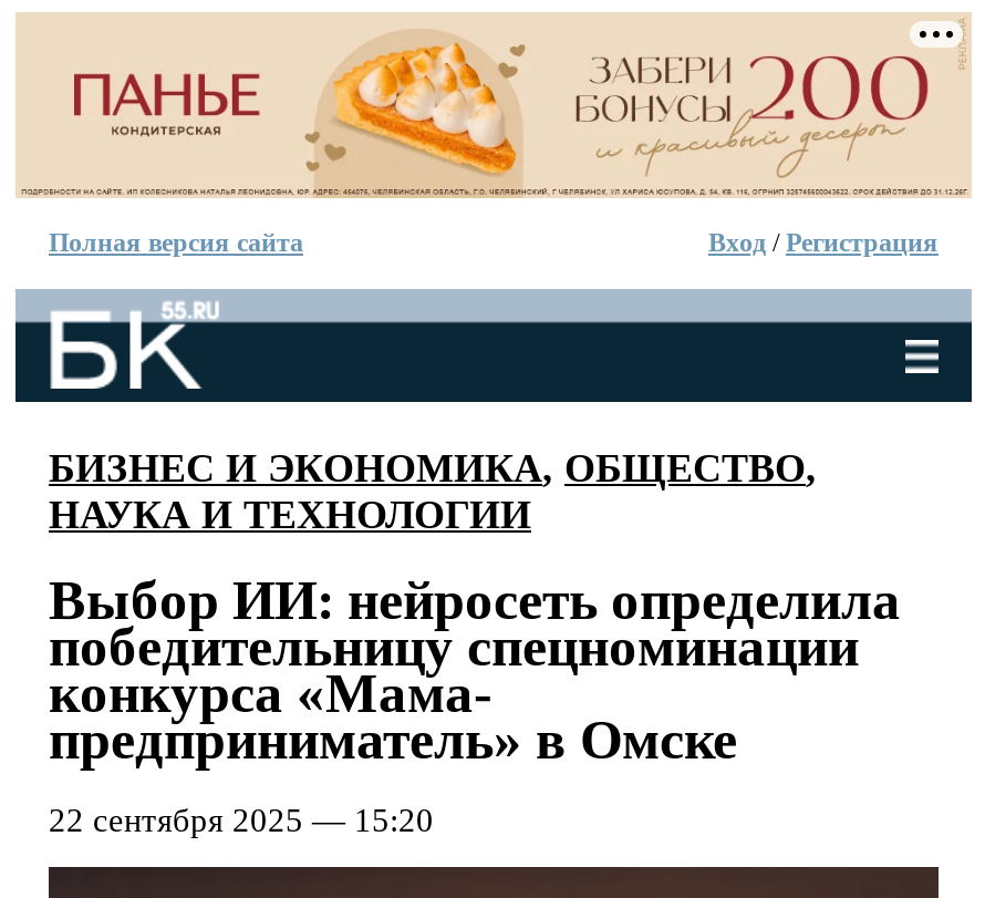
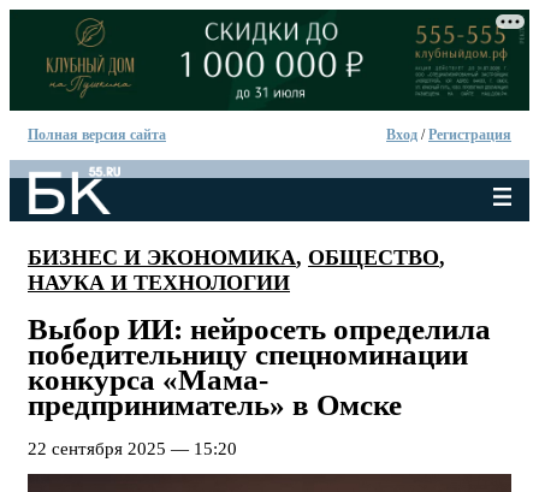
- [image]
+ [image]
